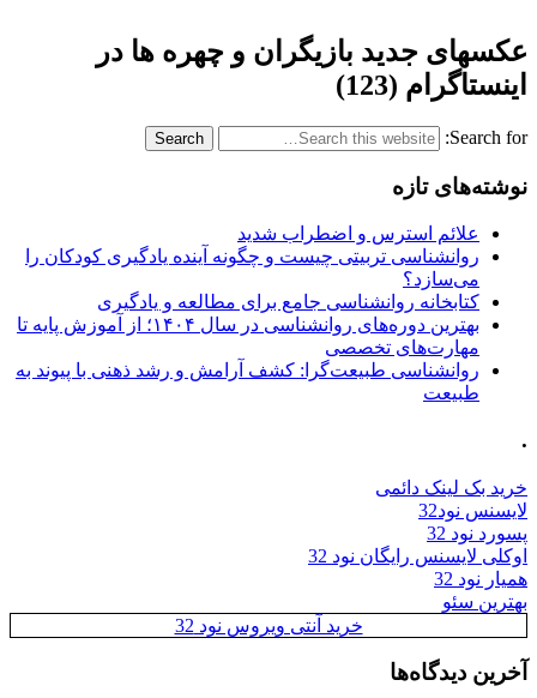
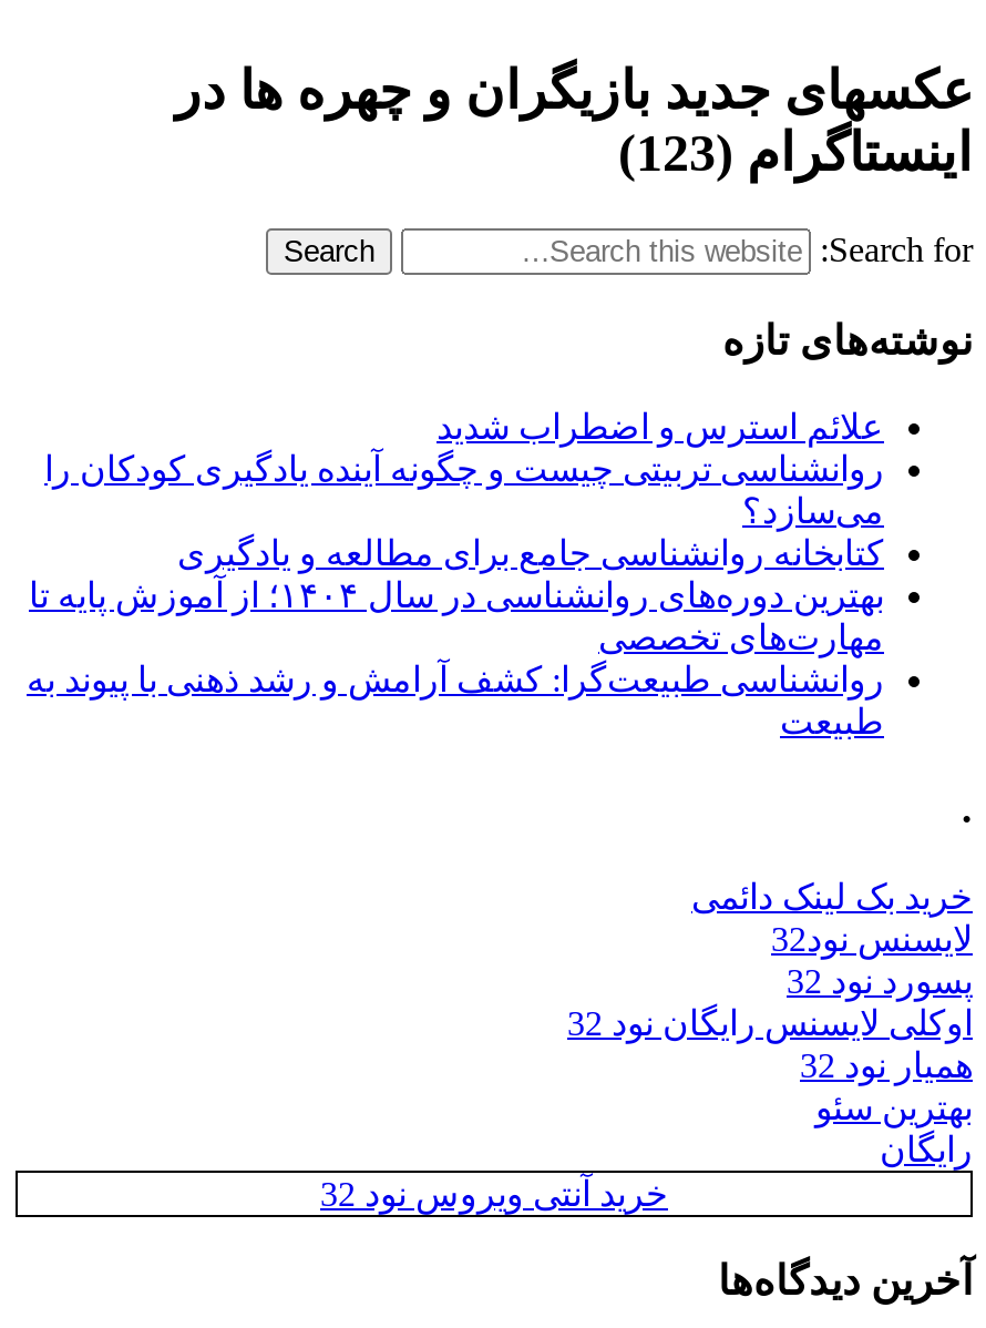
+ رایگان
